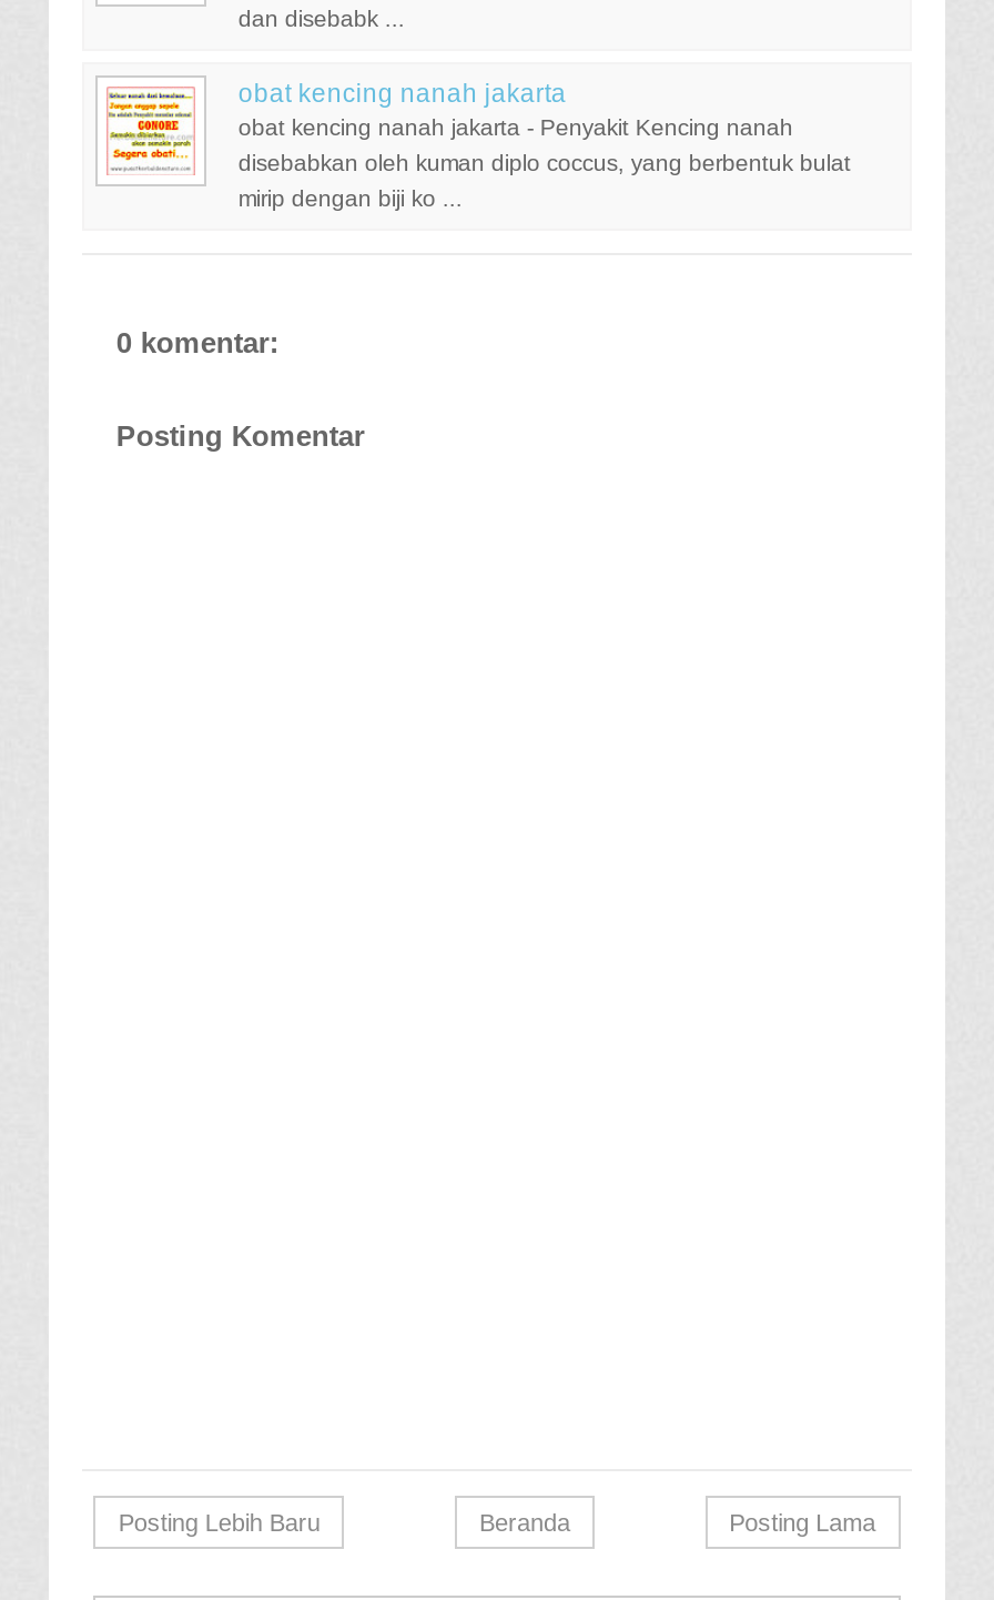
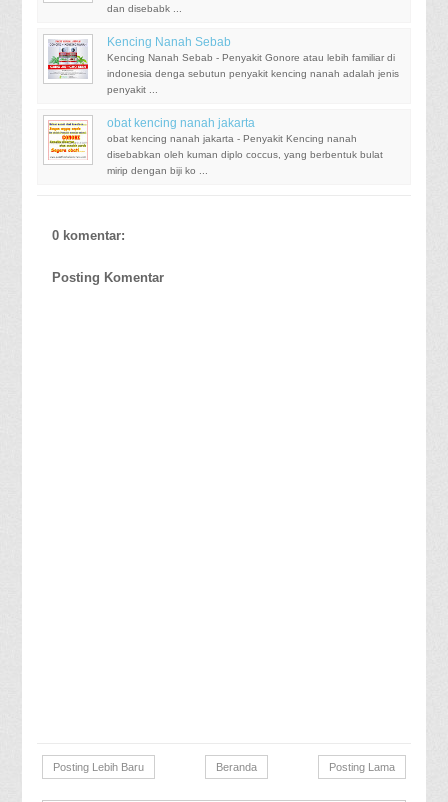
+ [image]
+ Kencing Nanah Sebab
+ Kencing Nanah Sebab - Penyakit Gonore atau lebih familiar di
+ indonesia denga sebutun penyakit kencing nanah adalah jenis
+ penyakit ...
